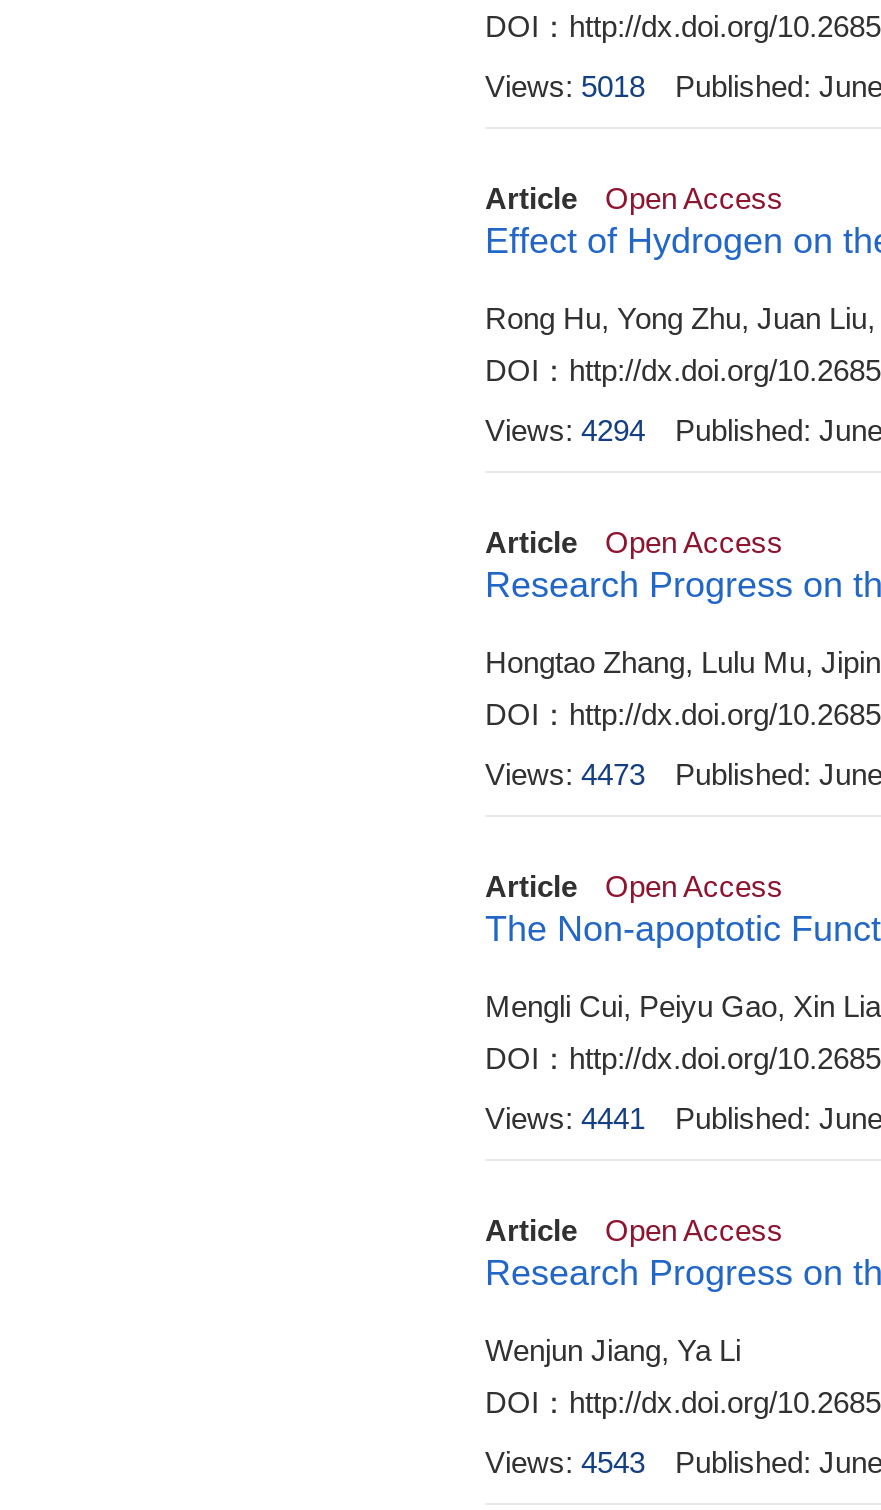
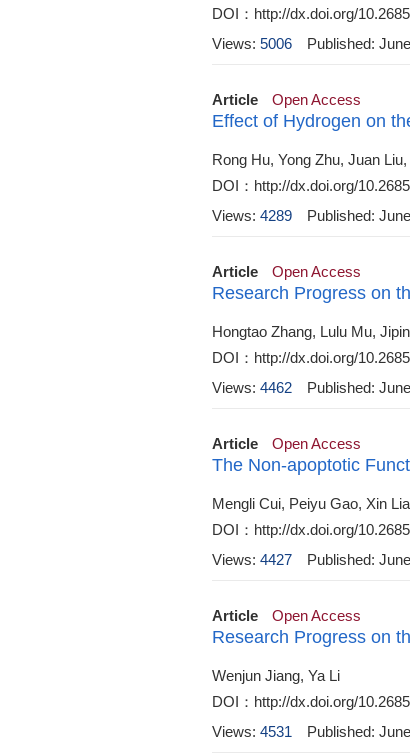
- Views: 5018
+ Views: 5006

- Views: 4294
+ Views: 4289

- Views: 4473
+ Views: 4462

- Views: 4441
+ Views: 4427

- Views: 4543
+ Views: 4531
